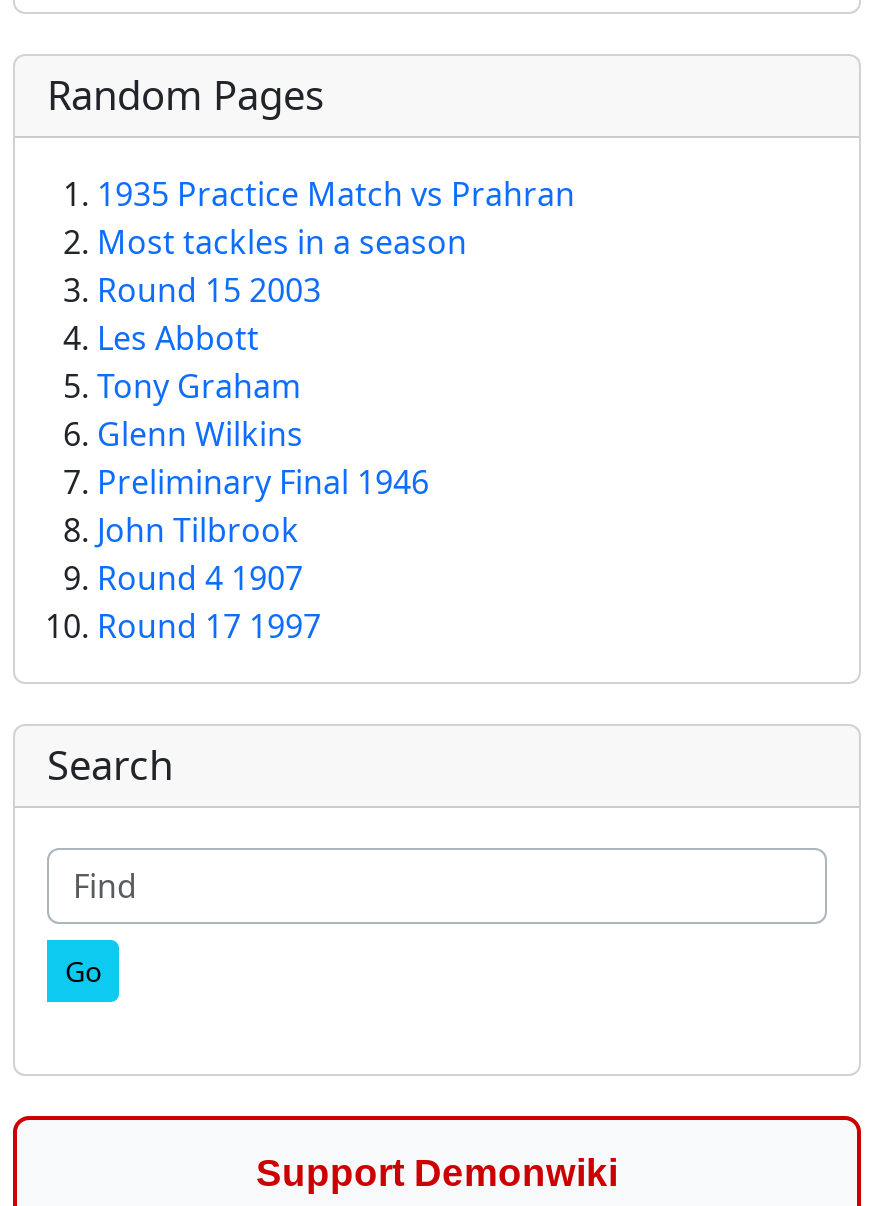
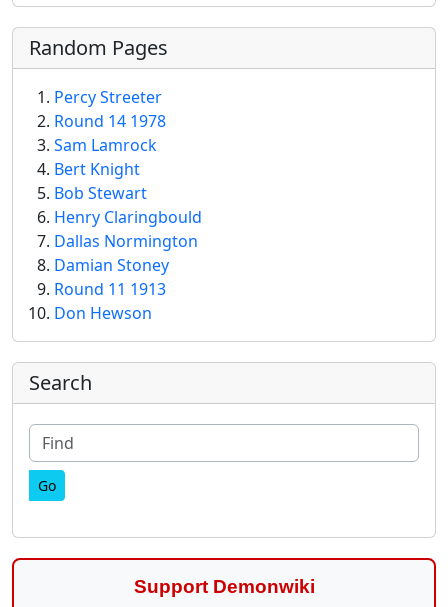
- 1935 Practice Match vs Prahran
- Most tackles in a season
- Round 15 2003
- Les Abbott
- Tony Graham
- Glenn Wilkins
- Preliminary Final 1946
- John Tilbrook
- Round 4 1907
- Round 17 1997
+ Percy Streeter
+ Round 14 1978
+ Sam Lamrock
+ Bert Knight
+ Bob Stewart
+ Henry Claringbould
+ Dallas Normington
+ Damian Stoney
+ Round 11 1913
+ Don Hewson
